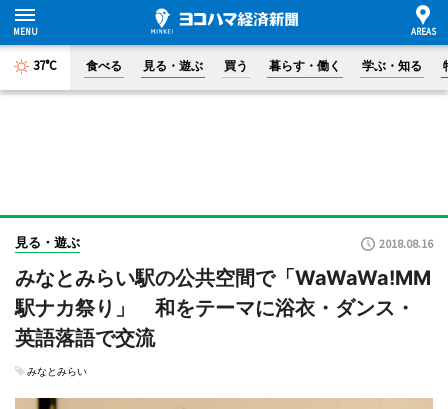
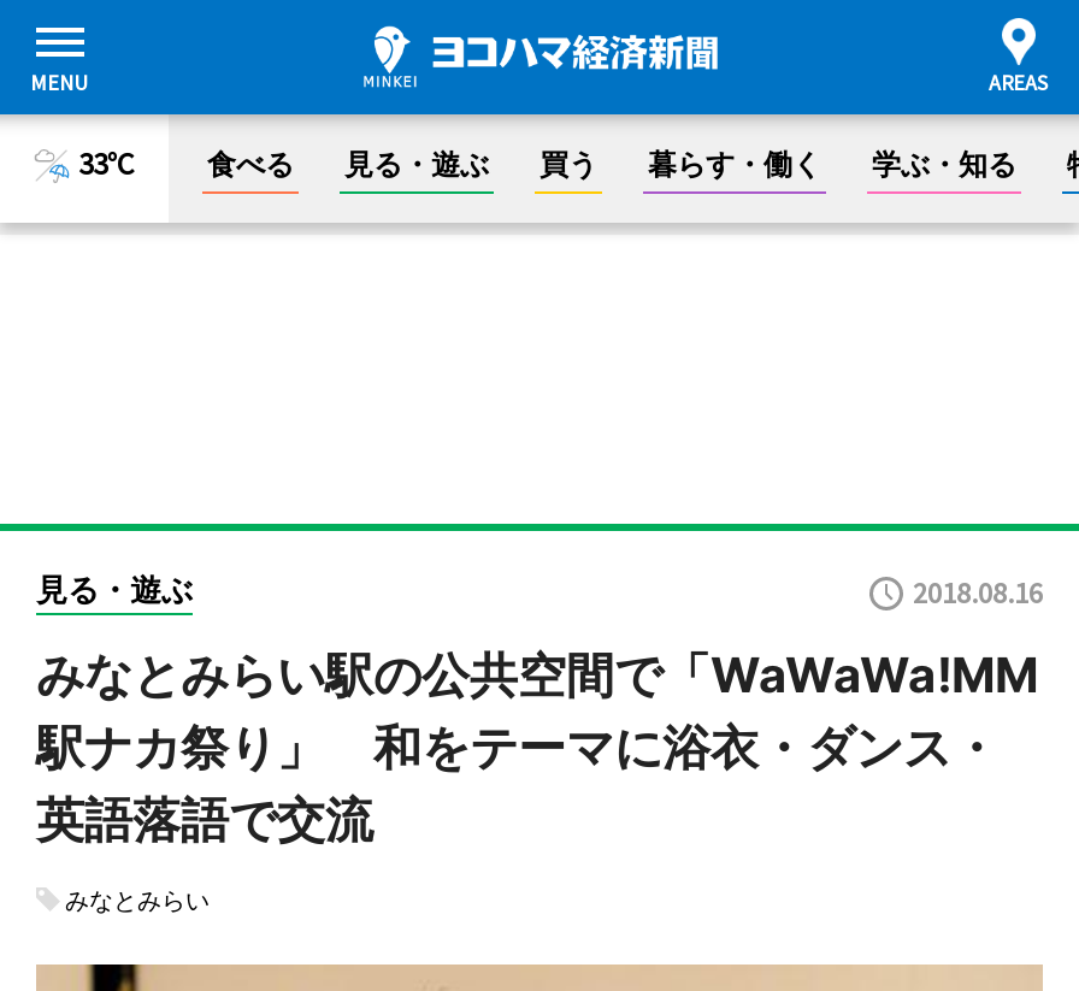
- 37°C
+ 33°C
